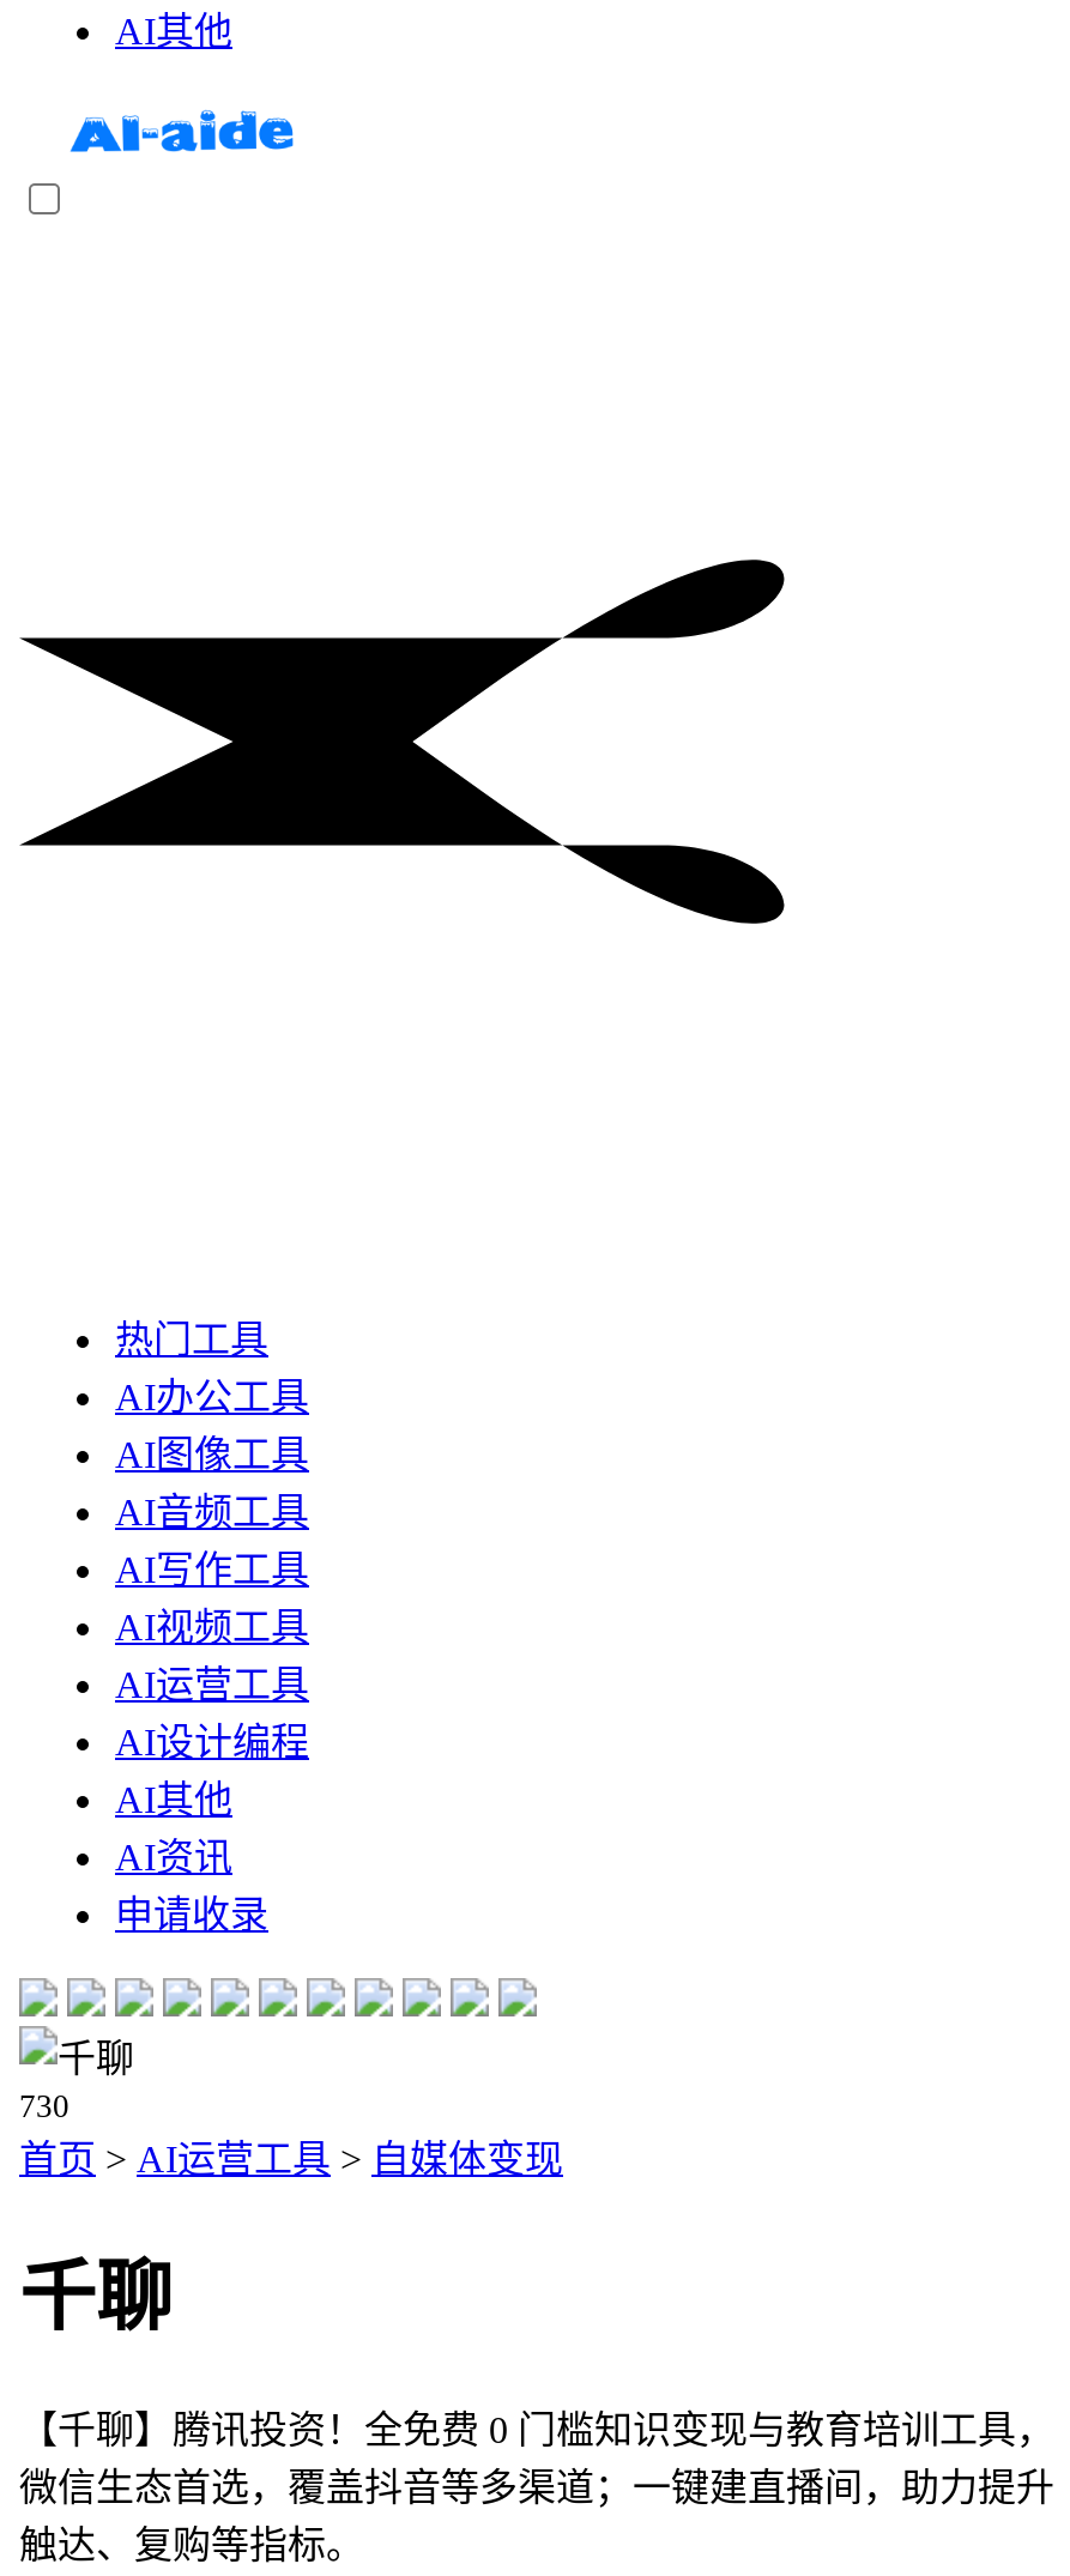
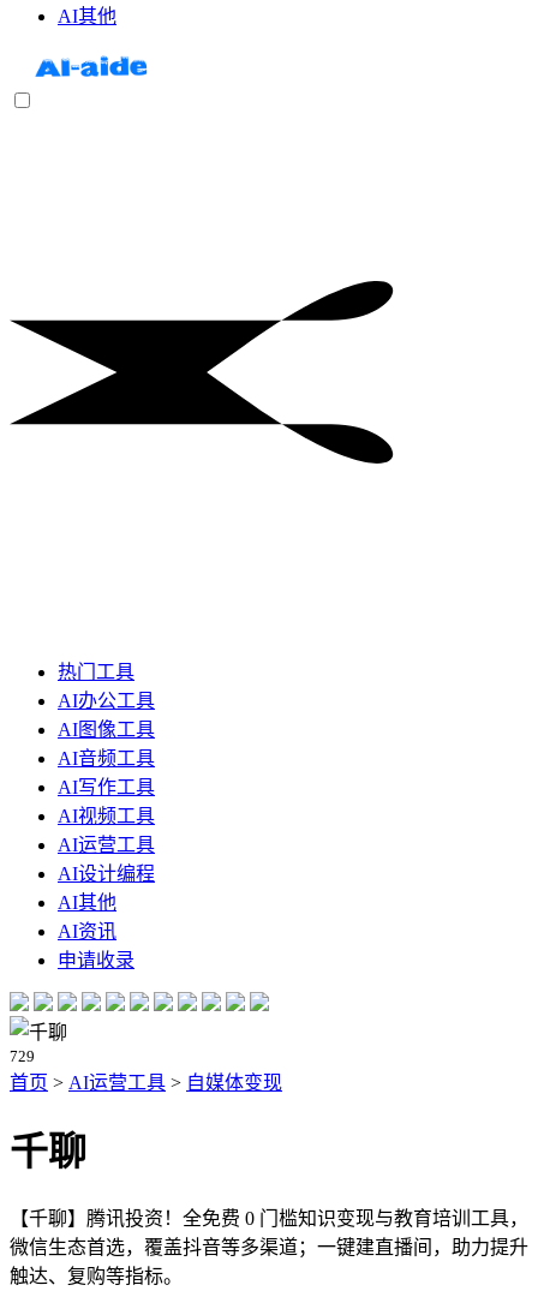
- 730
+ 729
